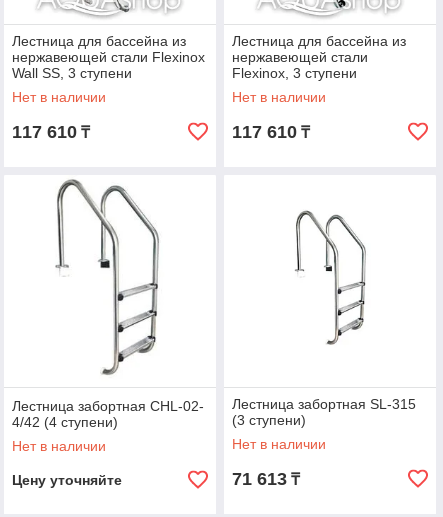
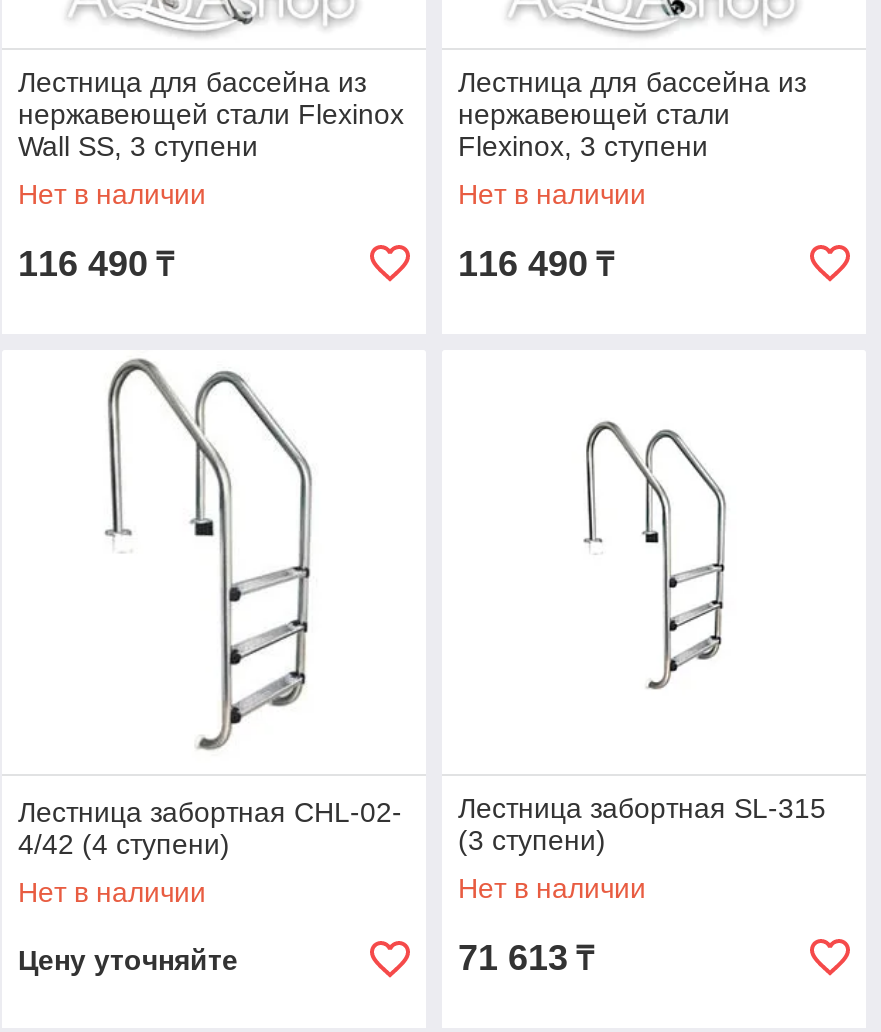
- 117 610 ₸
+ 116 490 ₸

- 117 610 ₸
+ 116 490 ₸
